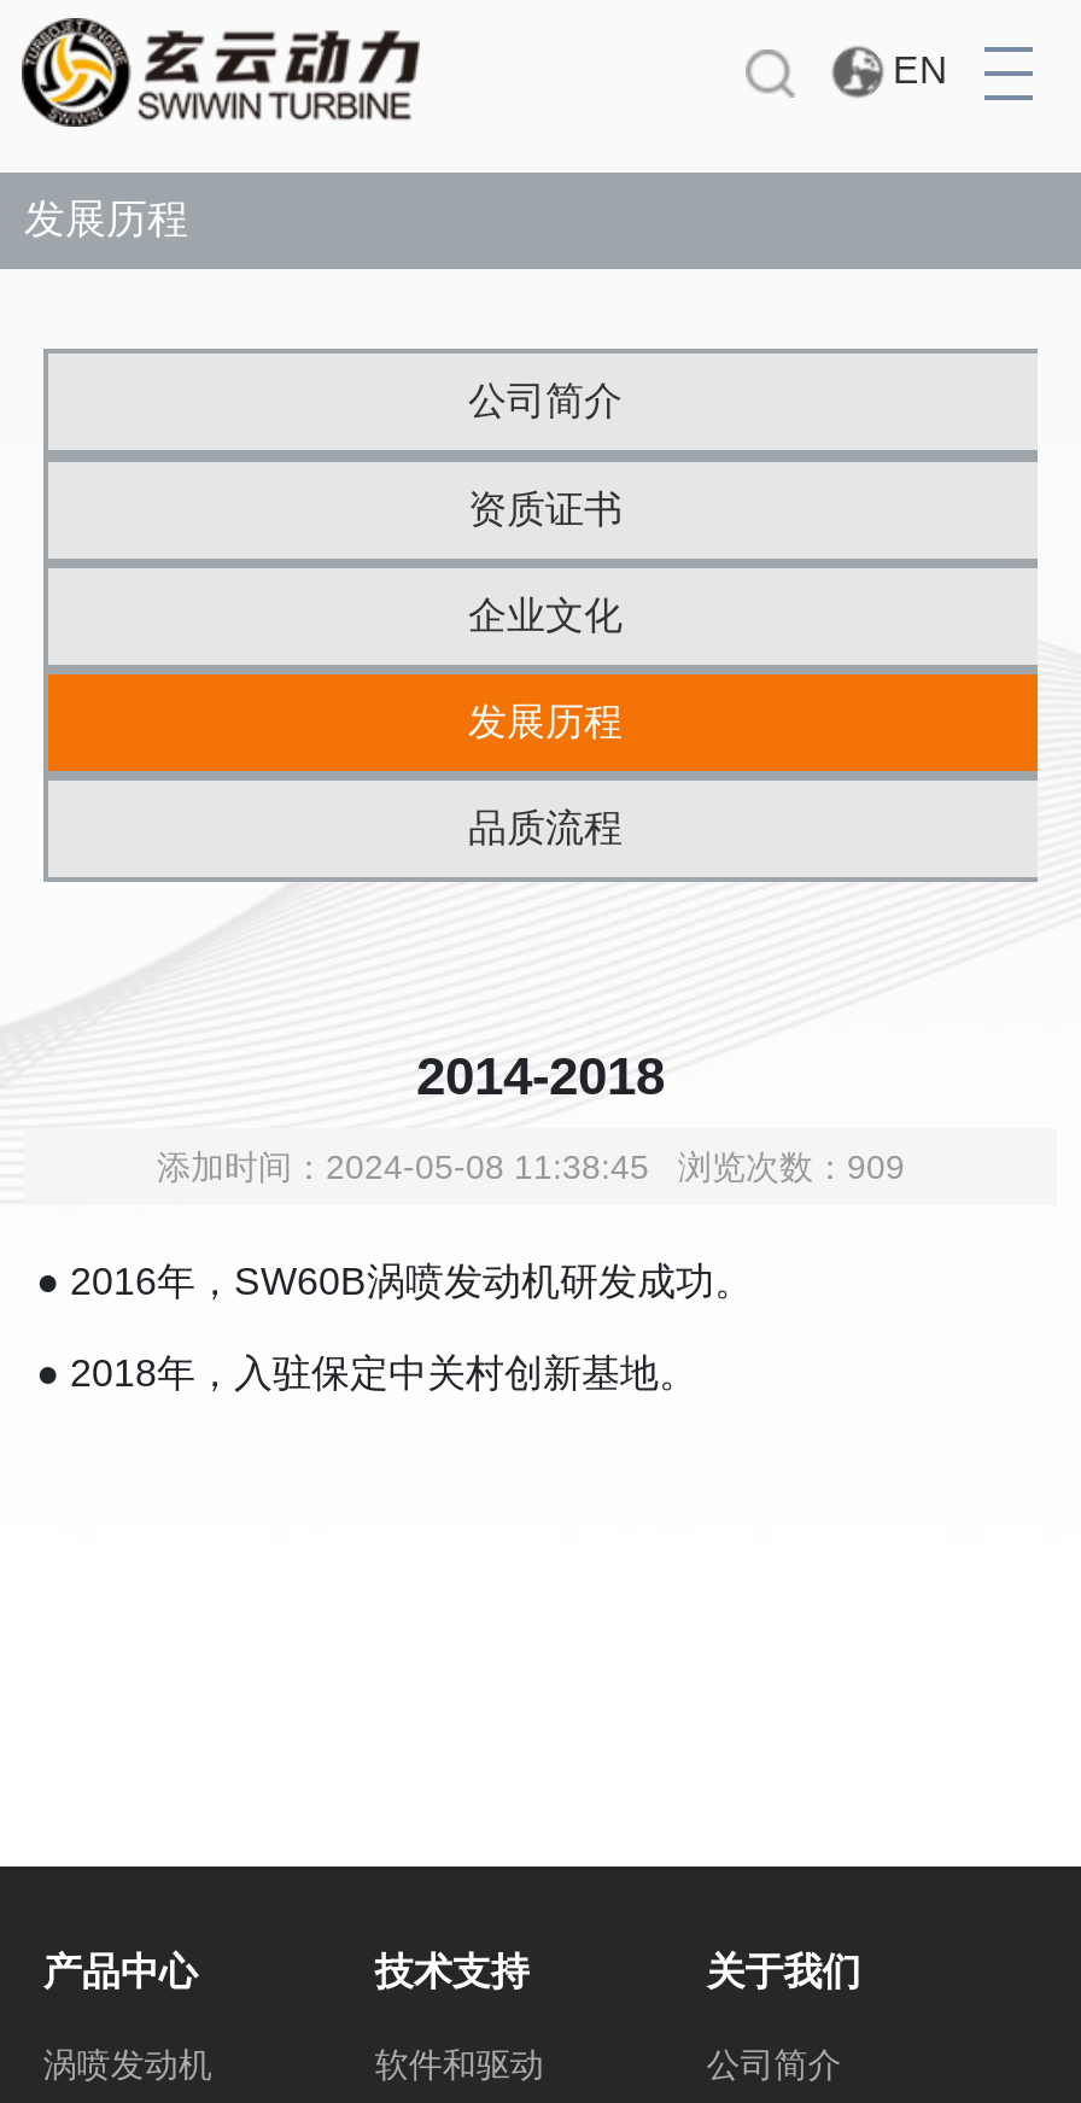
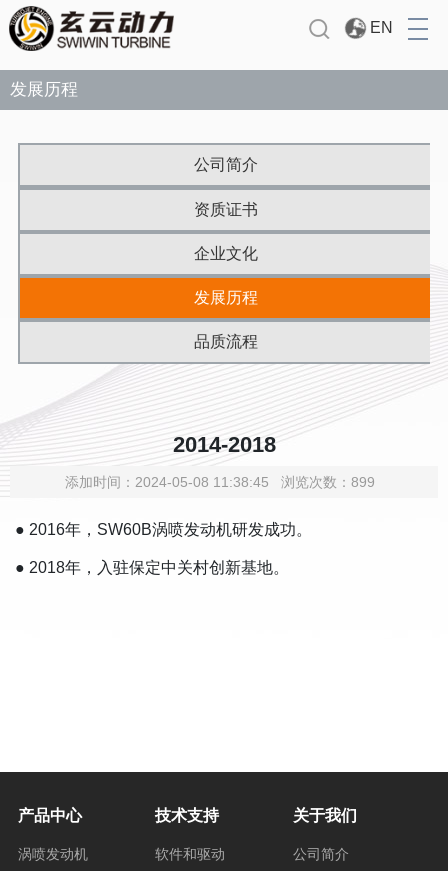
- 添加时间：2024-05-08 11:38:45 浏览次数：909
+ 添加时间：2024-05-08 11:38:45 浏览次数：899
